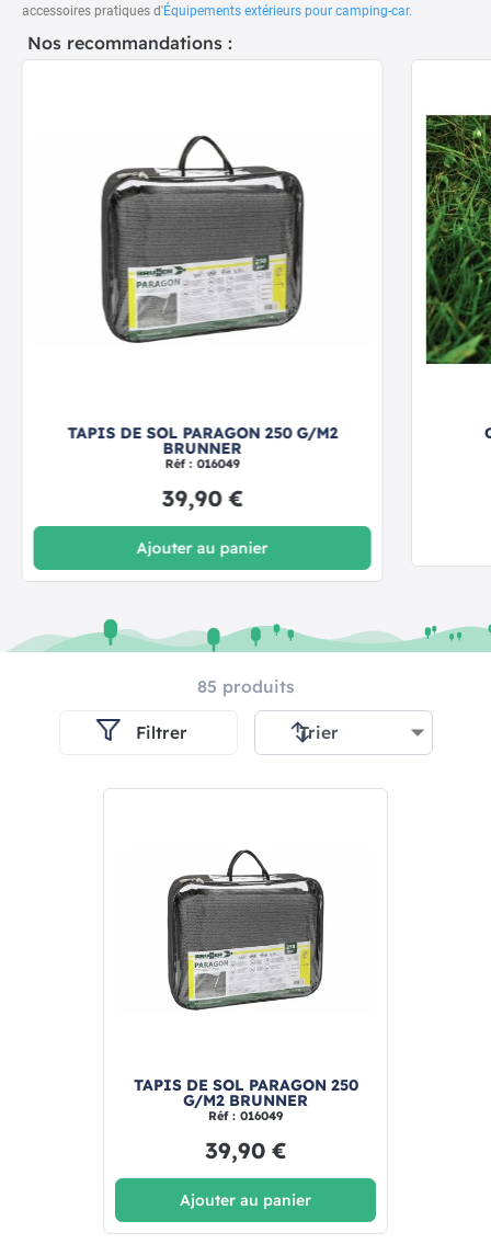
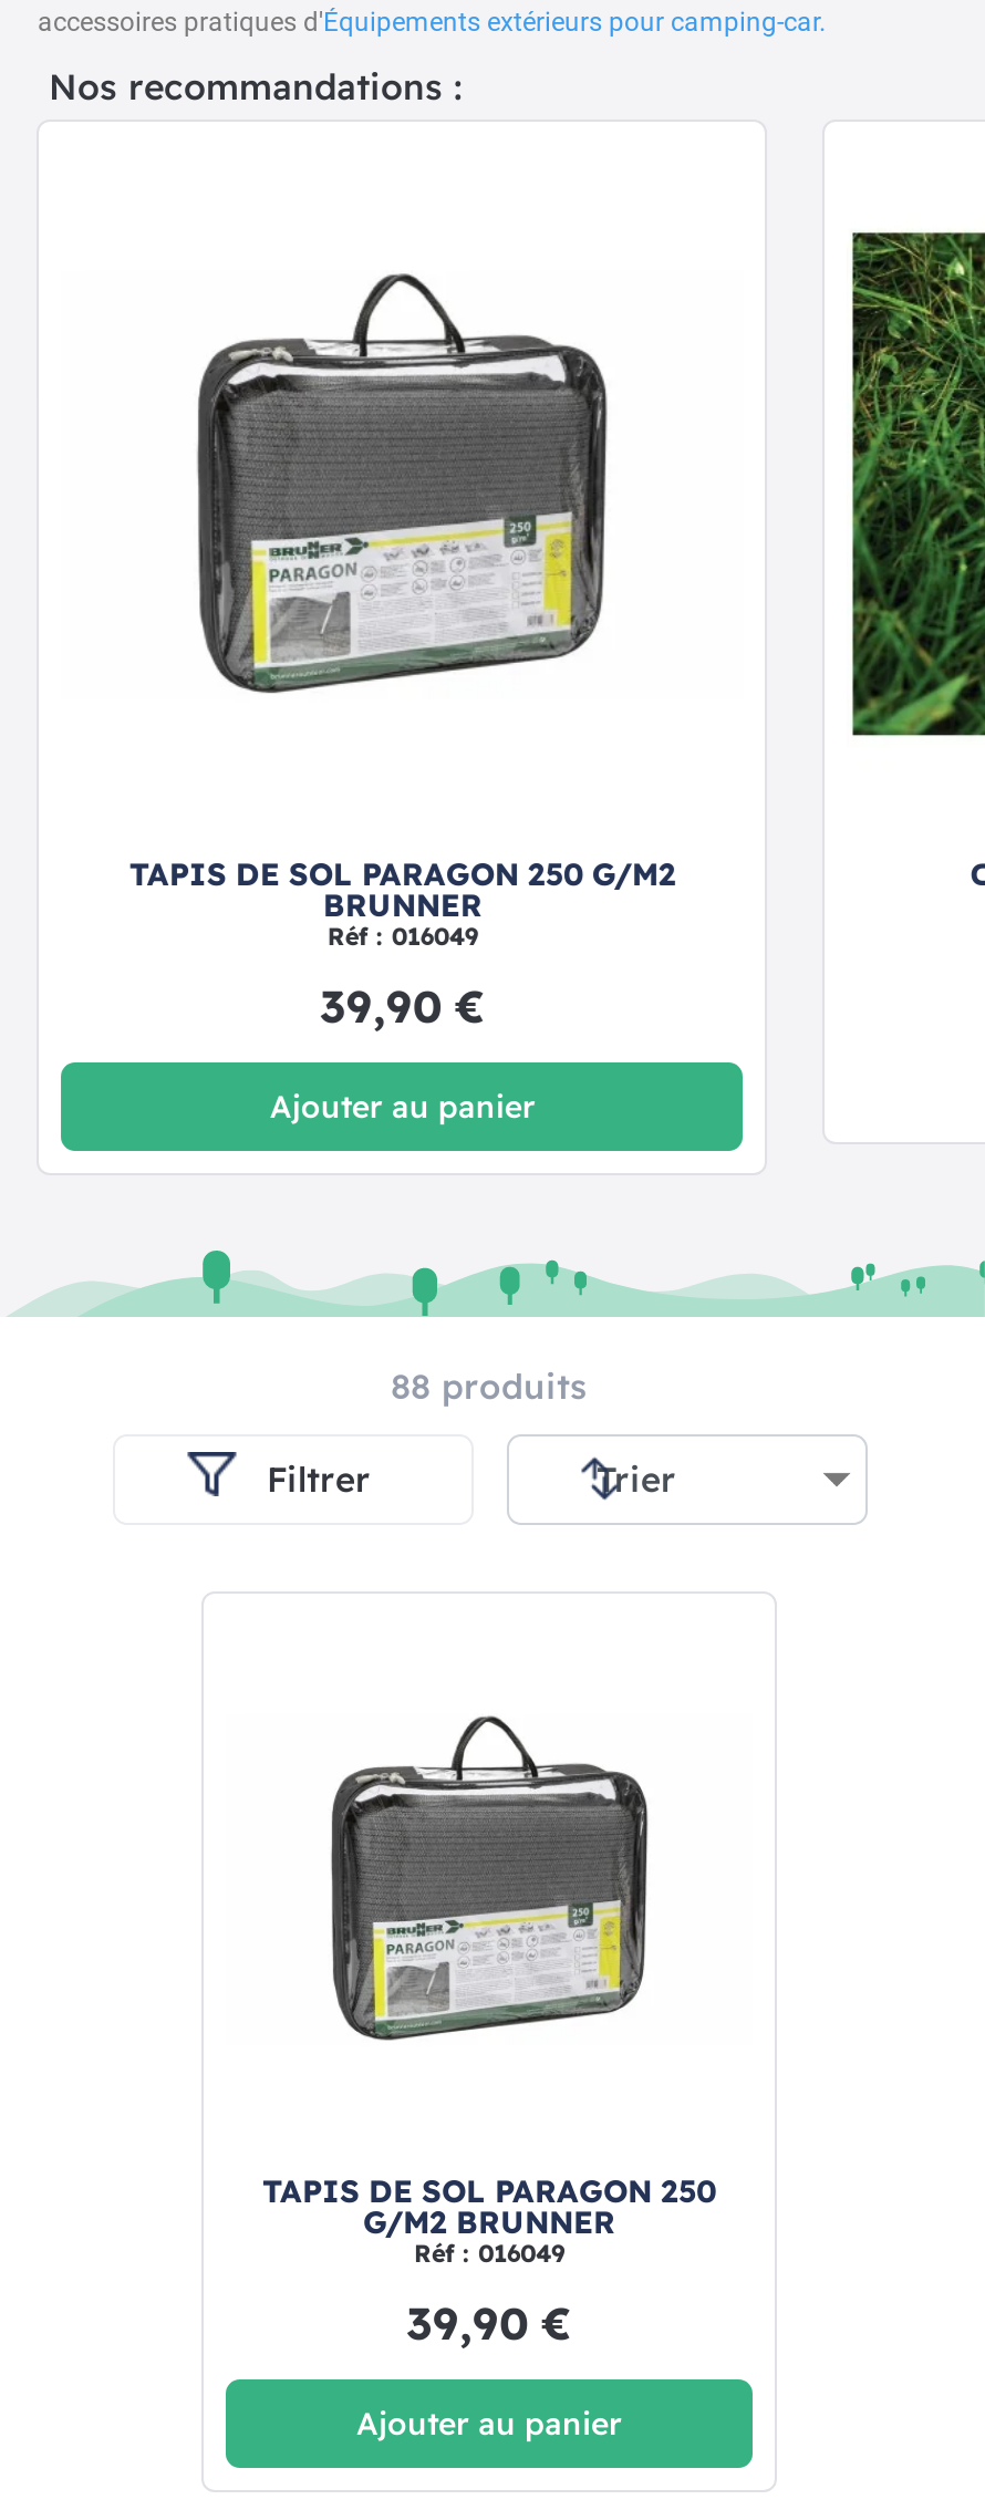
- 85 produits
+ 88 produits
